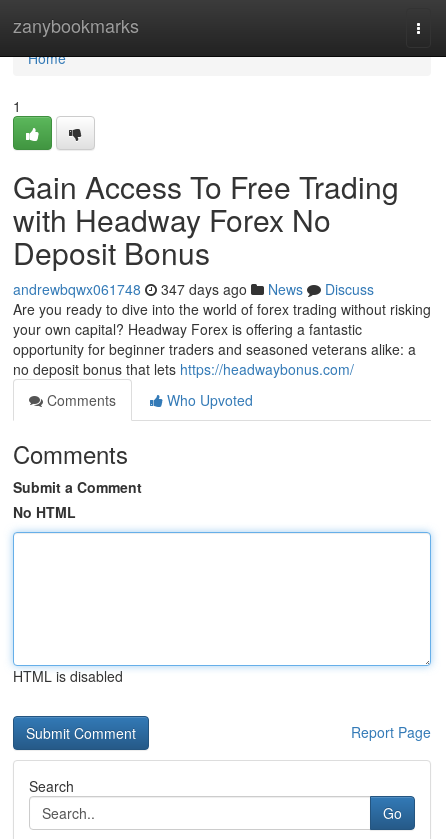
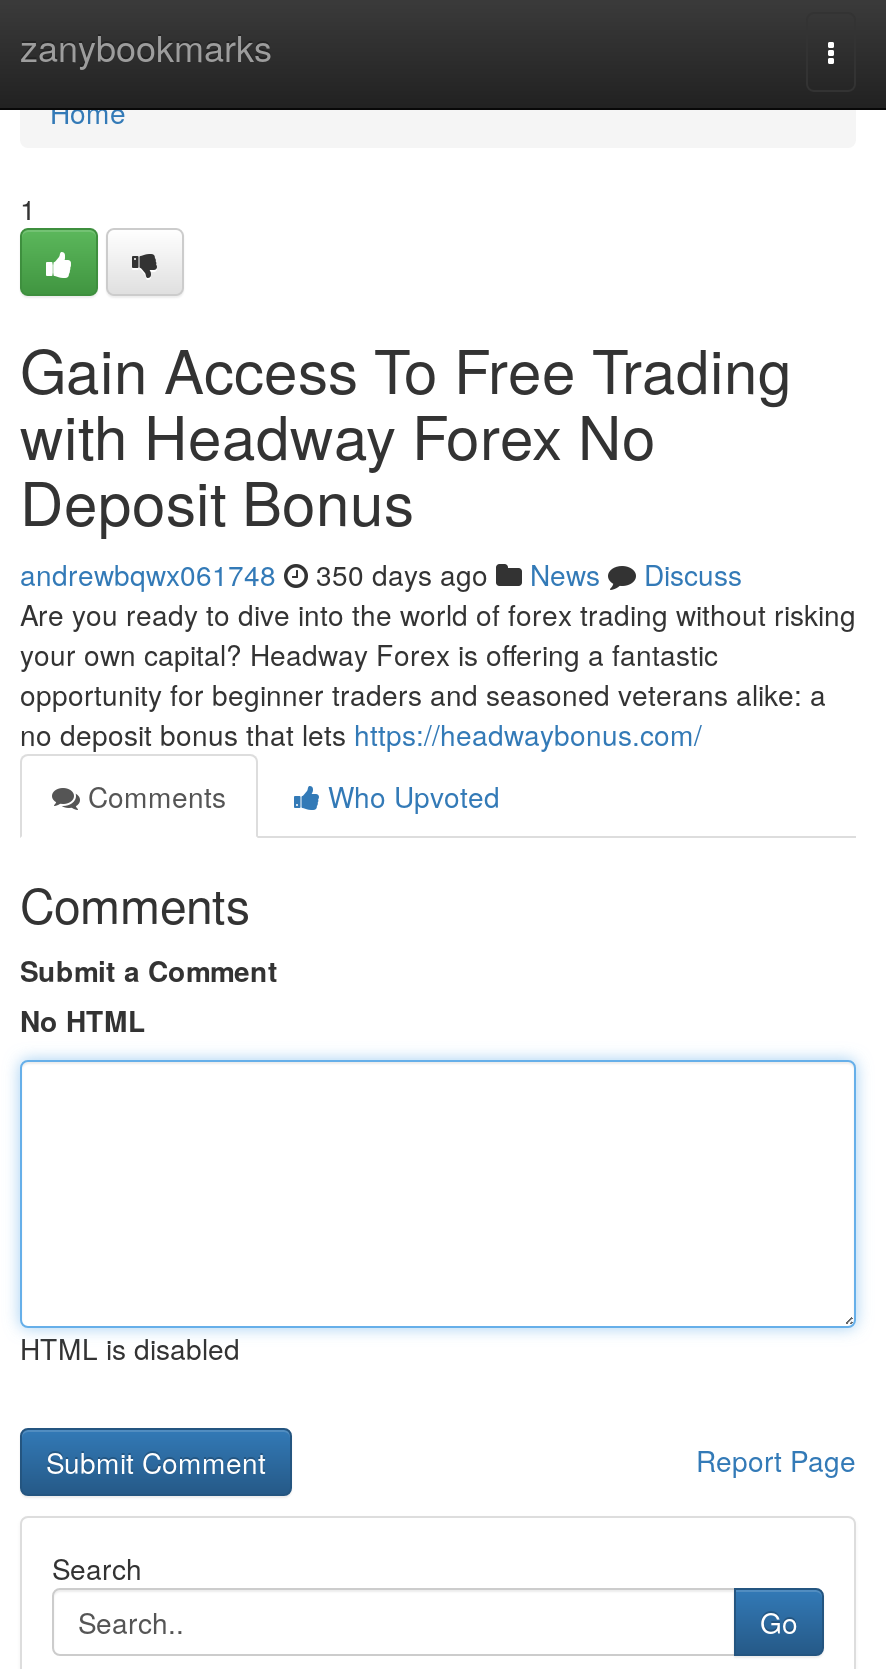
- andrewbqwx061748 347 days ago News Discuss
+ andrewbqwx061748 350 days ago News Discuss
